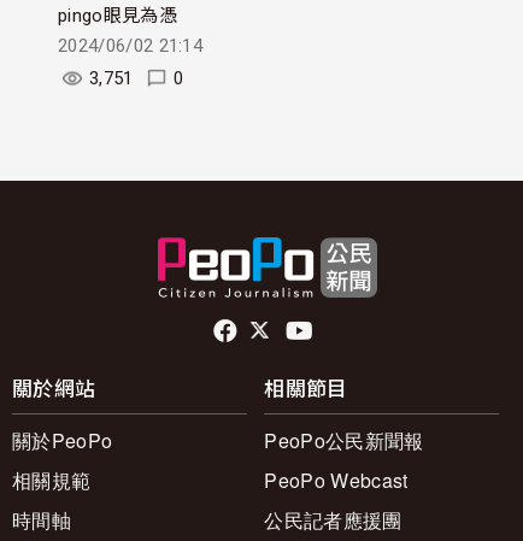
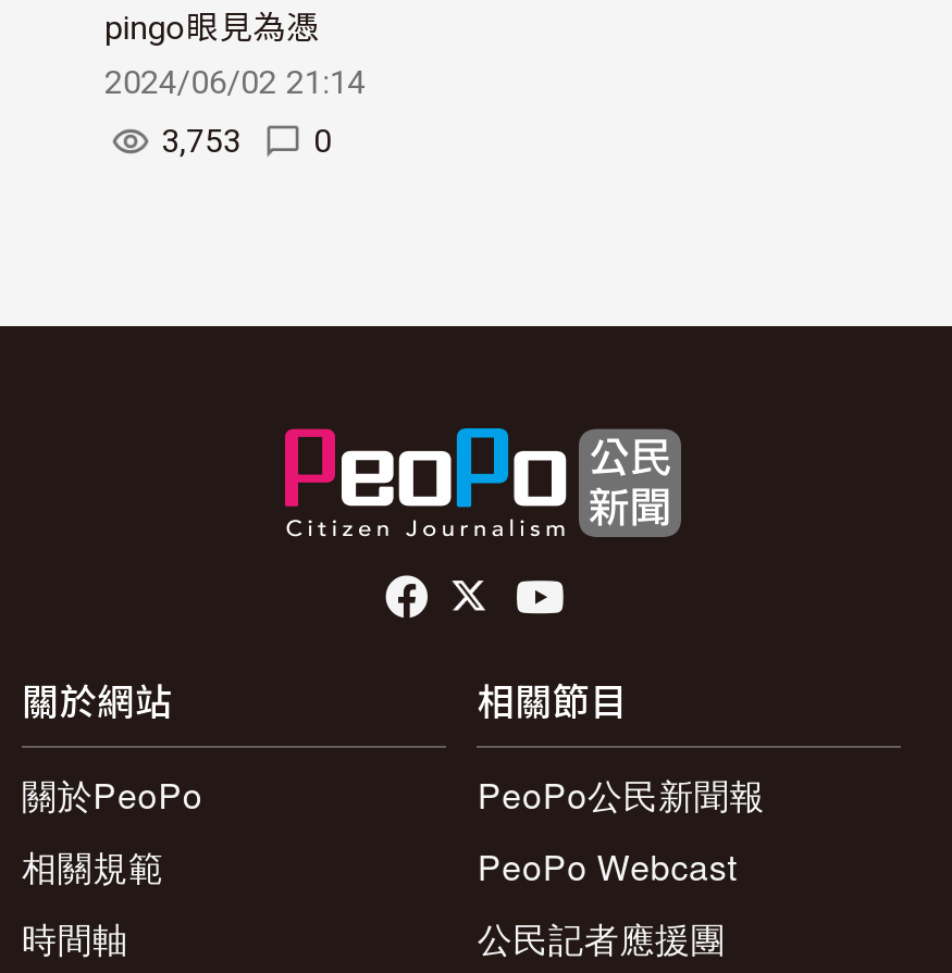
- 3,751 0
+ 3,753 0
